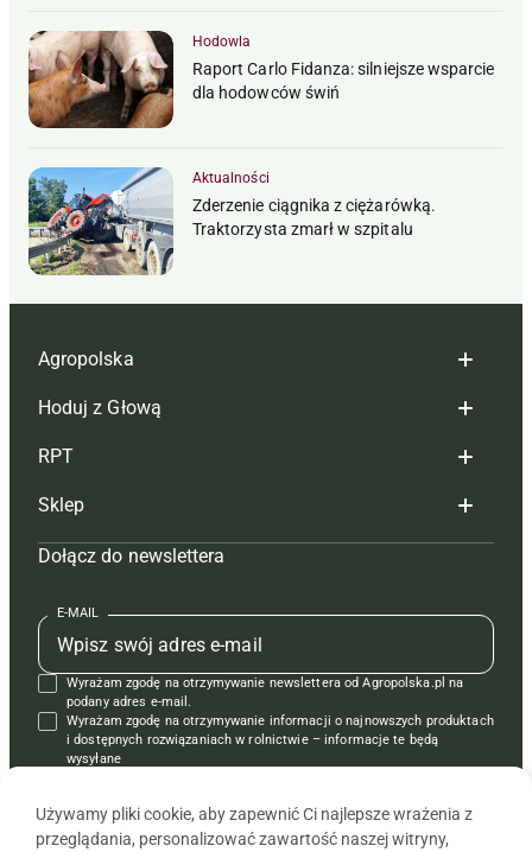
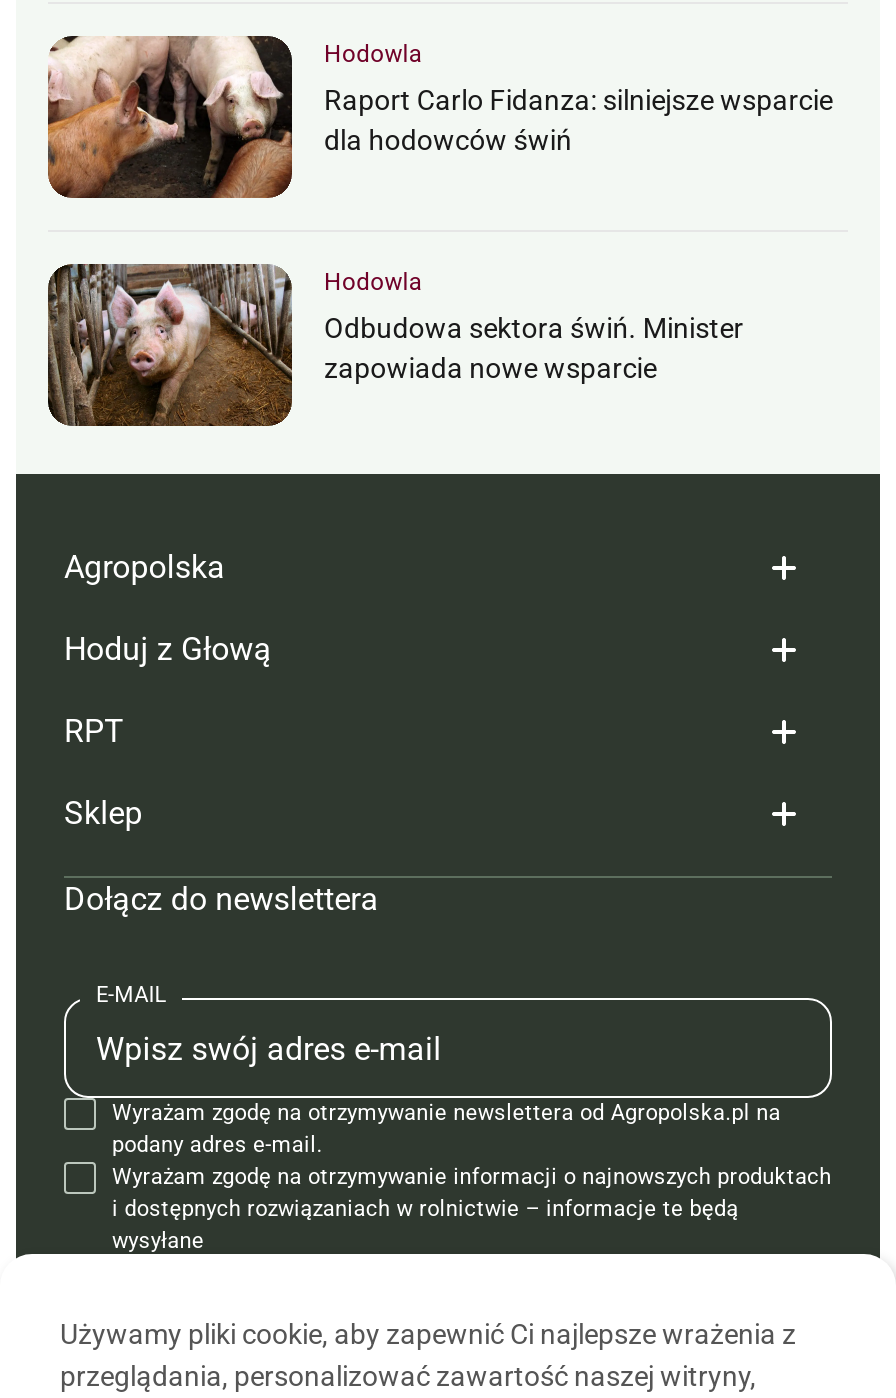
- [image]
- Aktualności
+ [image]
+ Hodowla

- Zderzenie ciągnika z ciężarówką.
- Traktorzysta zmarł w szpitalu
+ Odbudowa sektora świń. Minister
+ zapowiada nowe wsparcie
